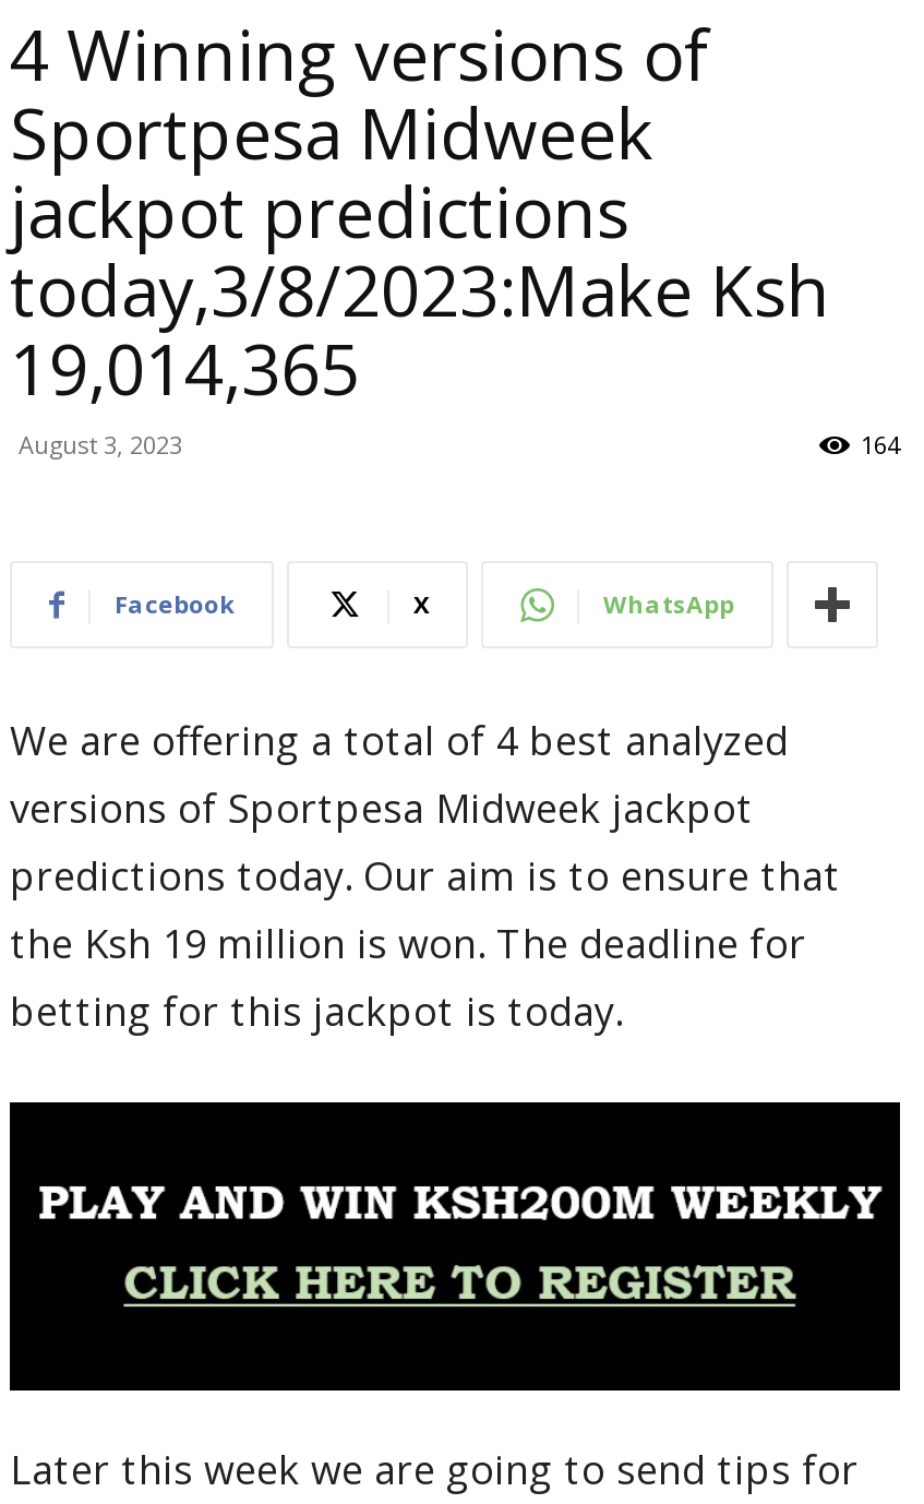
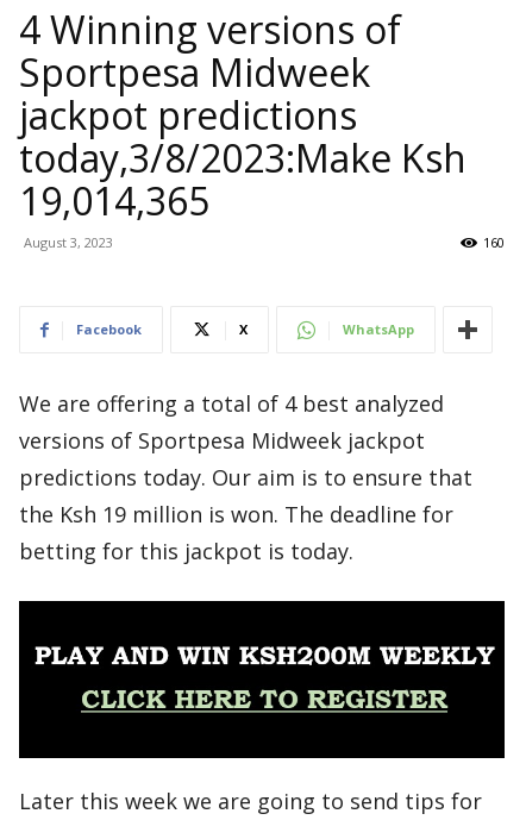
- 164
+ 160
